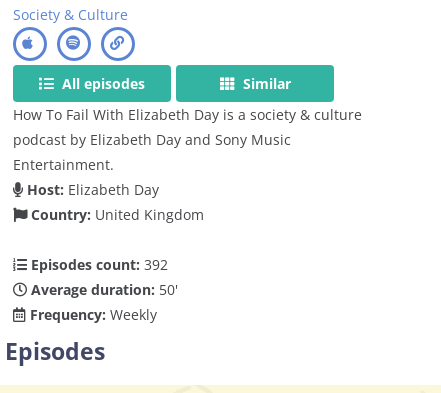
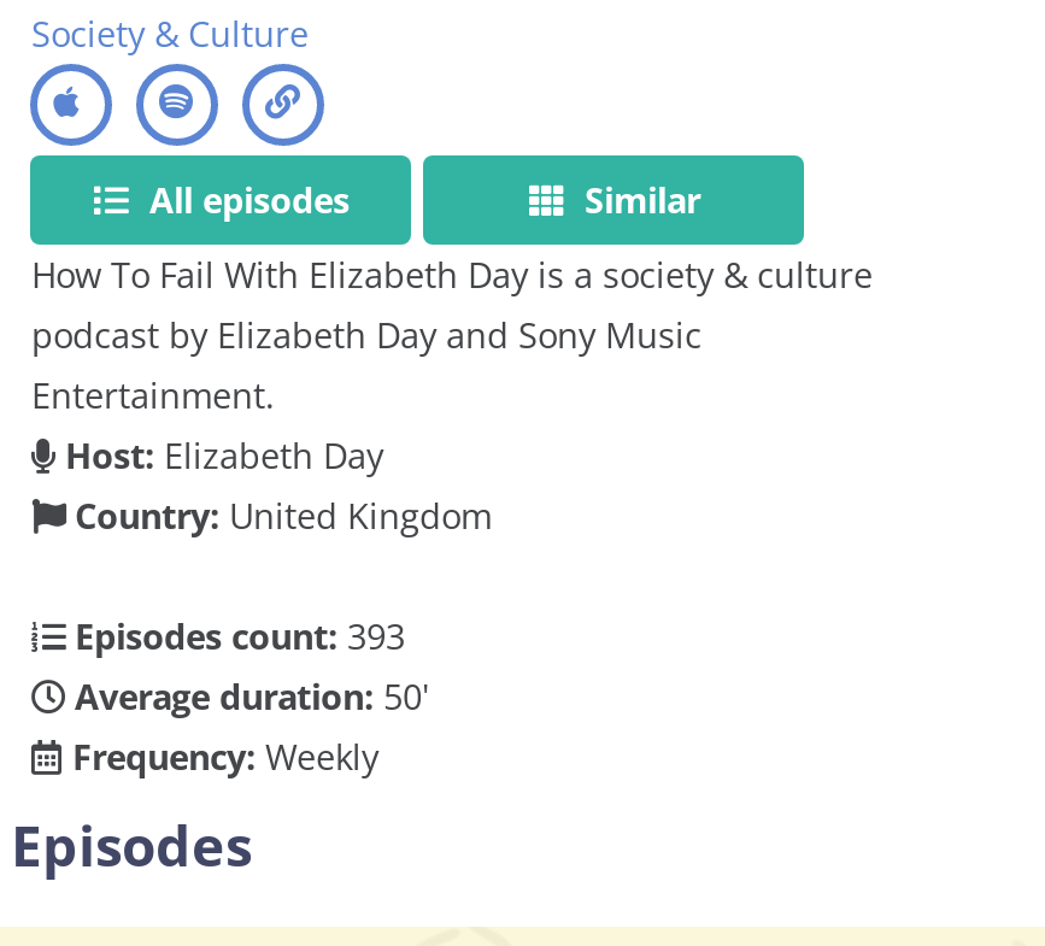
- Episodes count: 392
+ Episodes count: 393
